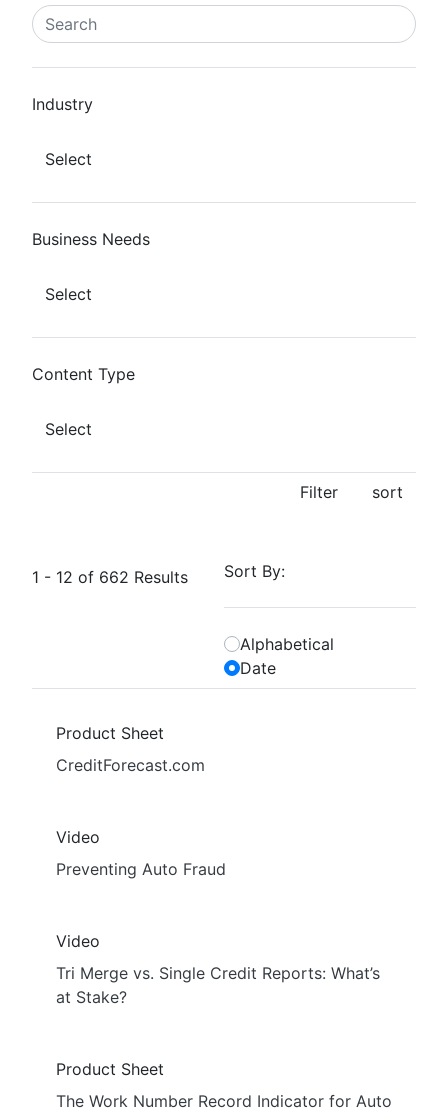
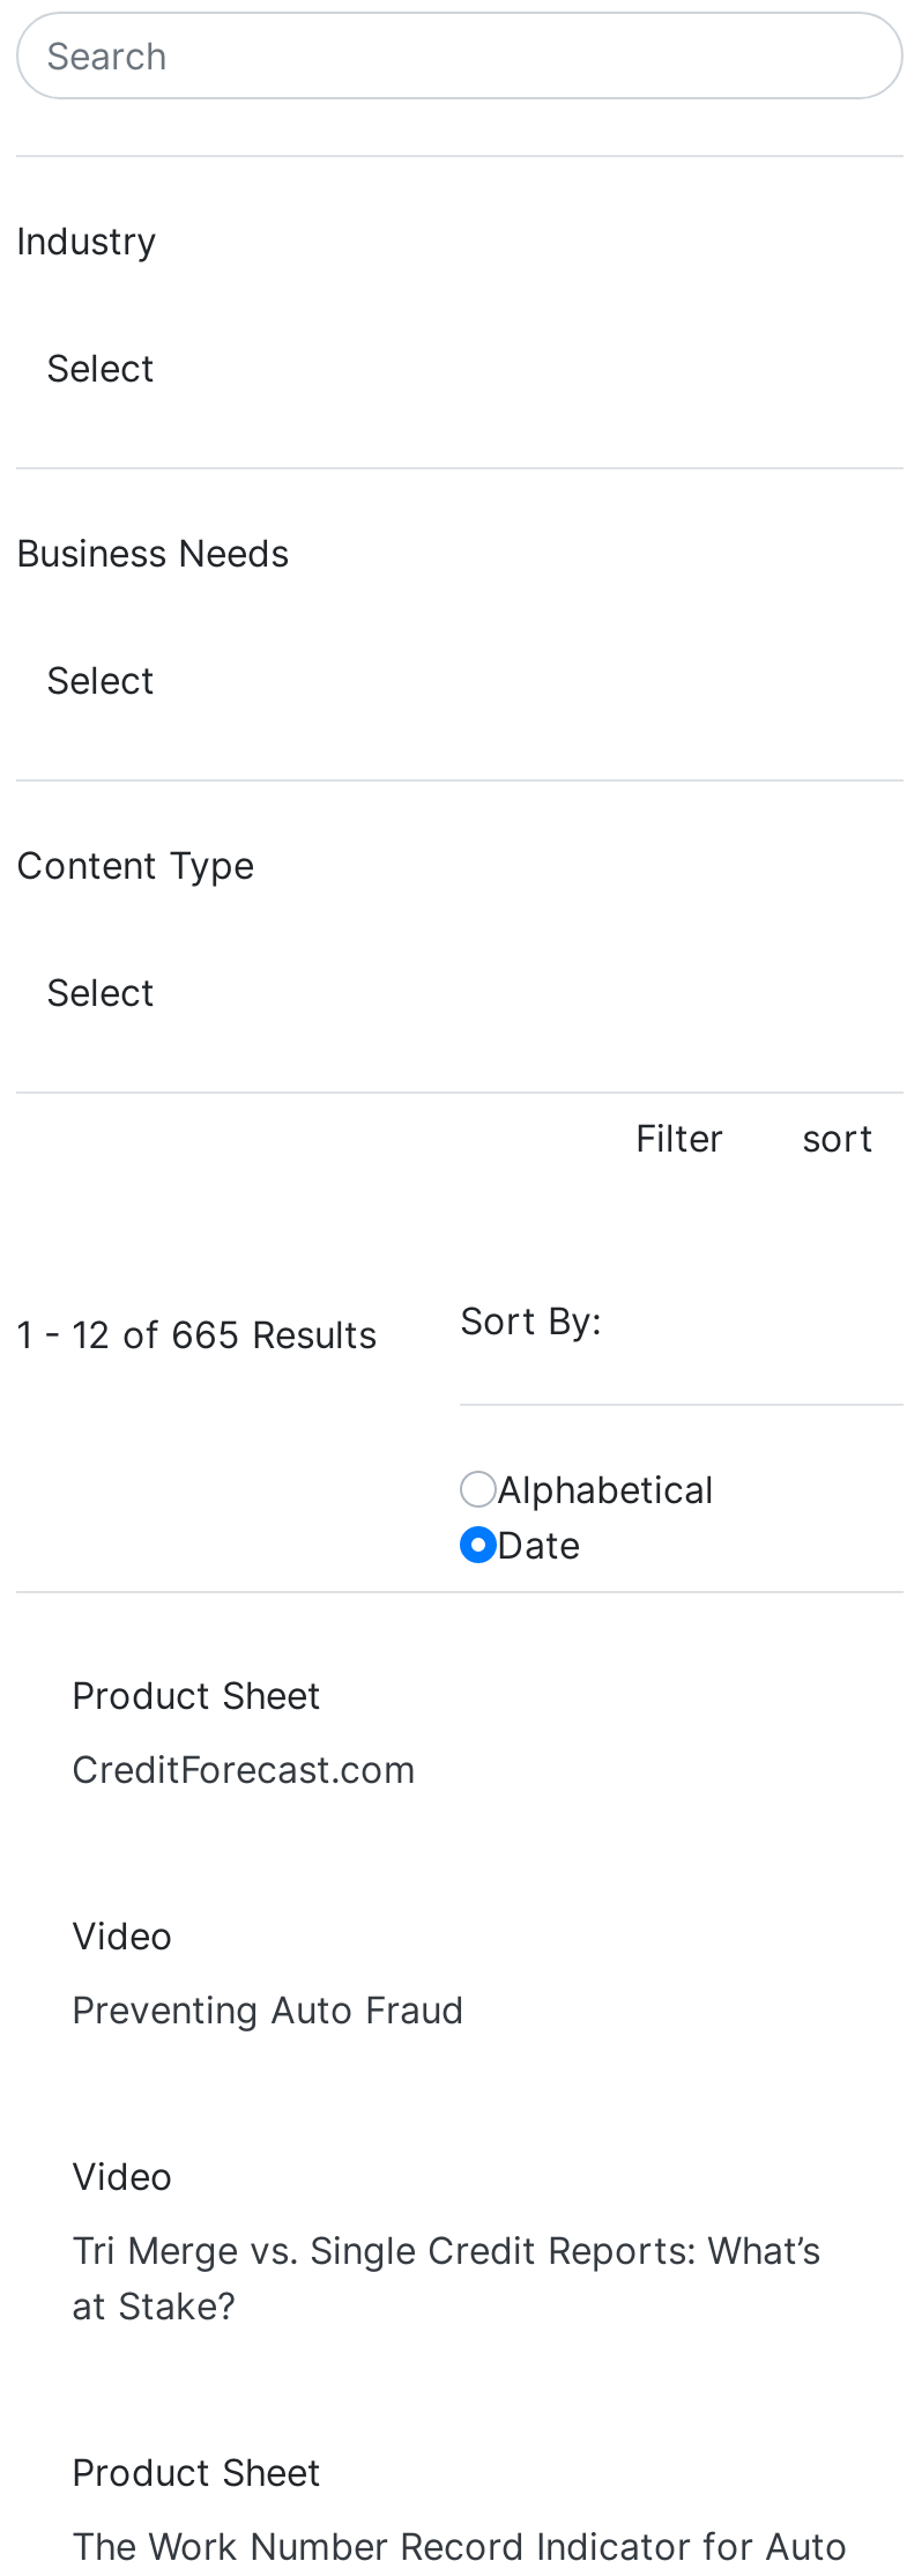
- 1 - 12 of 662 Results Sort By:
+ 1 - 12 of 665 Results Sort By:
